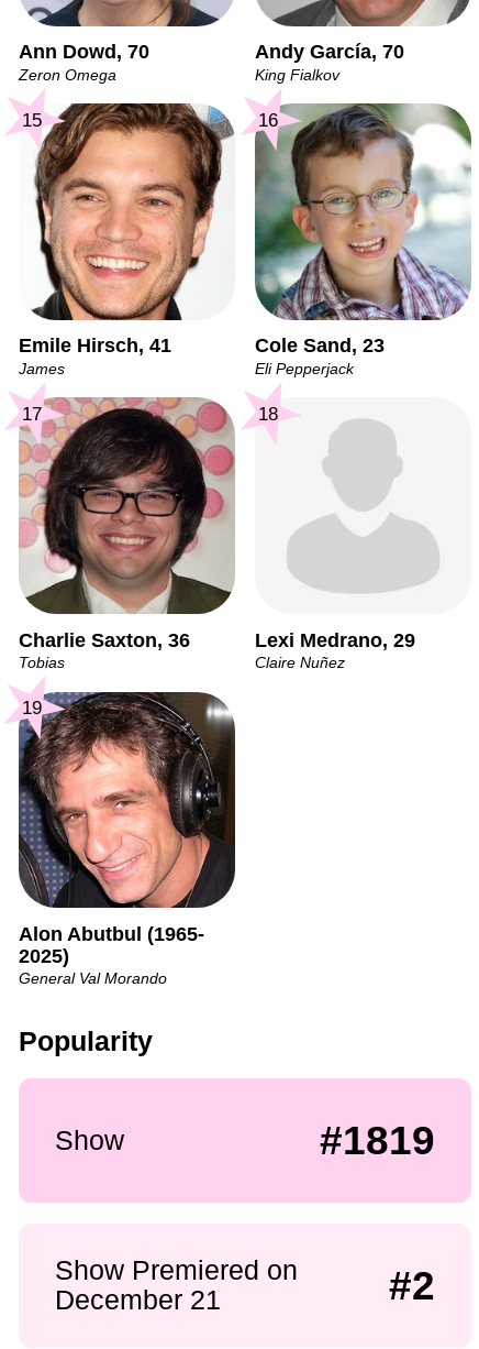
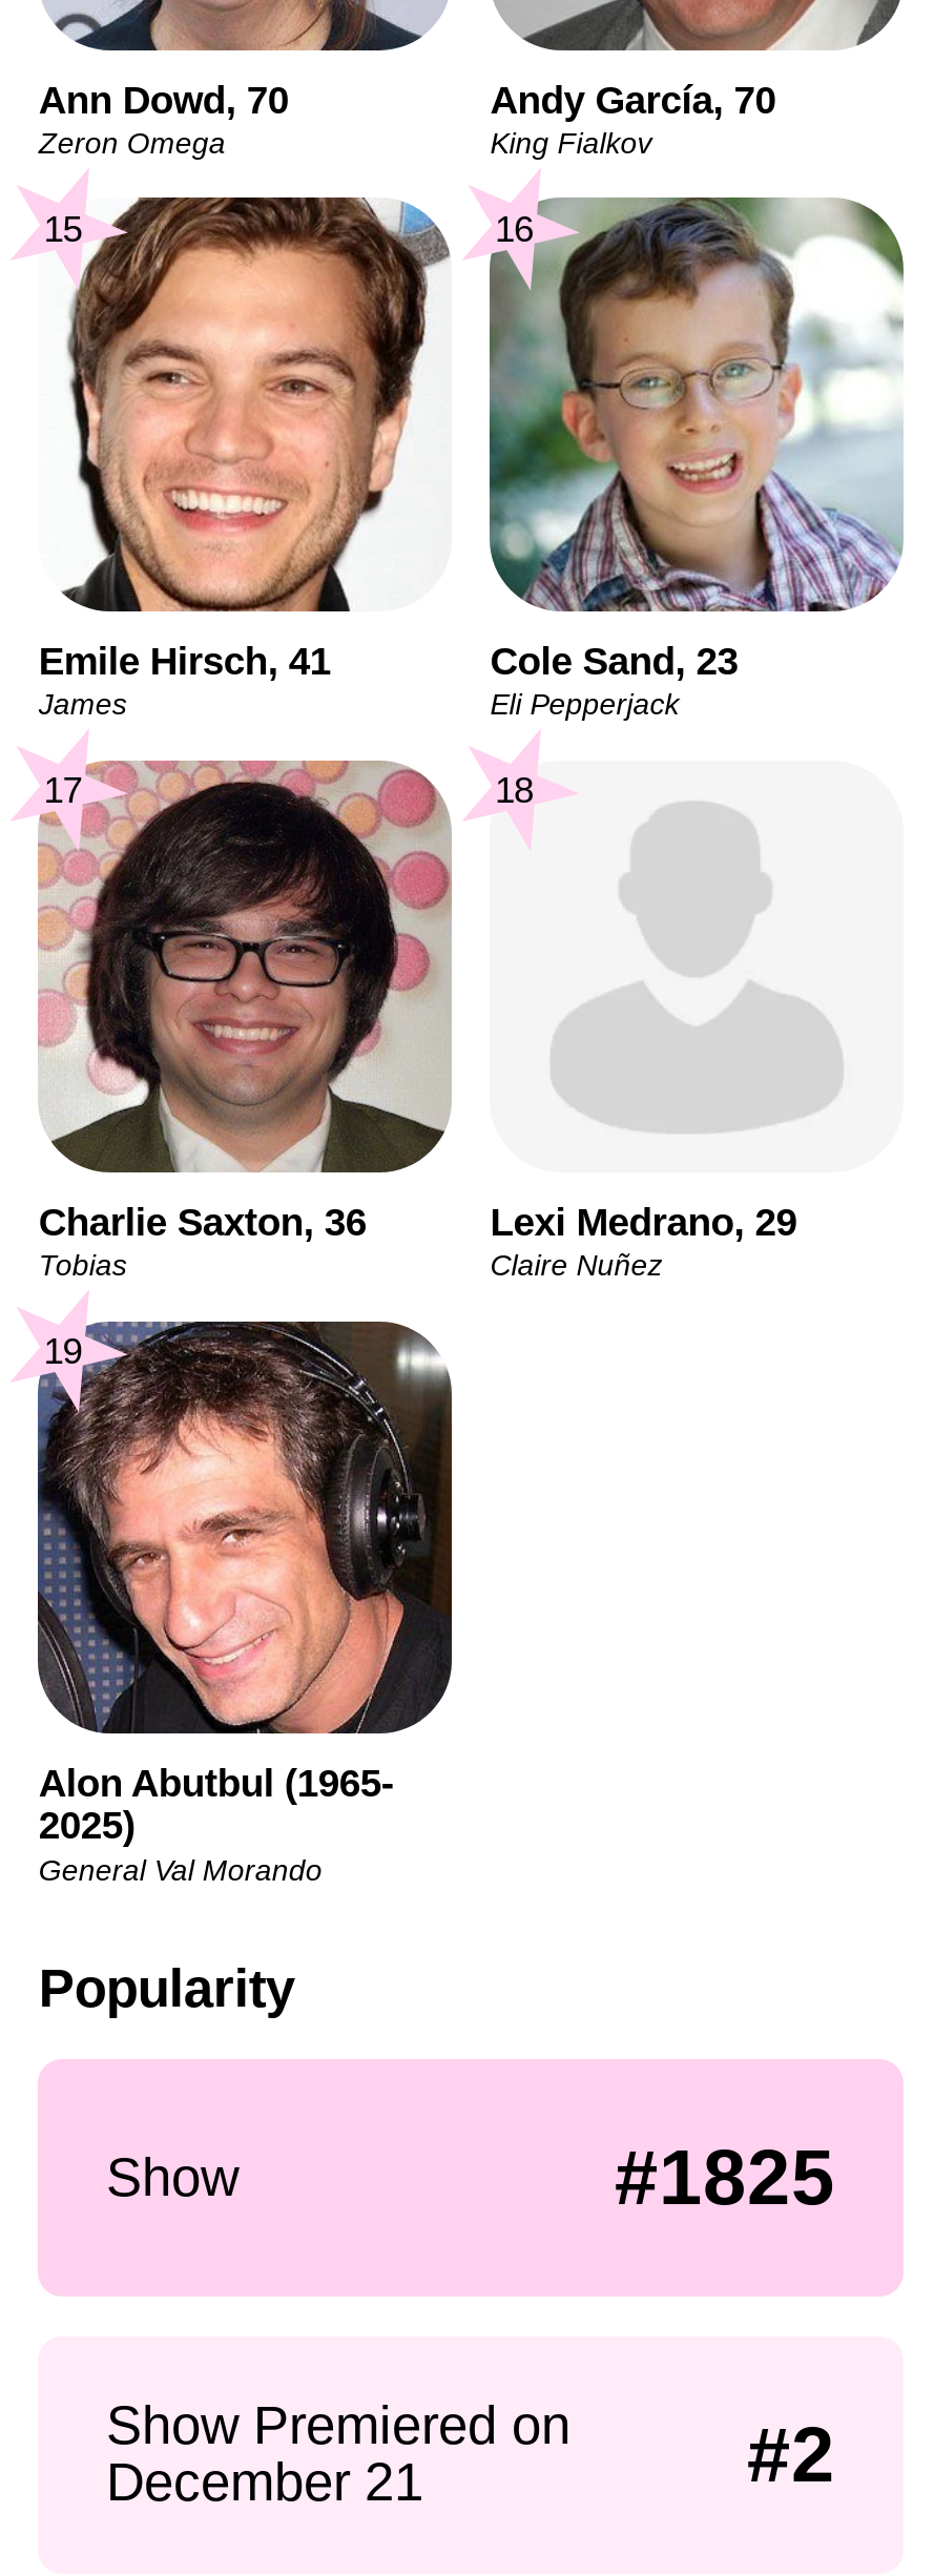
- #1819
+ #1825
